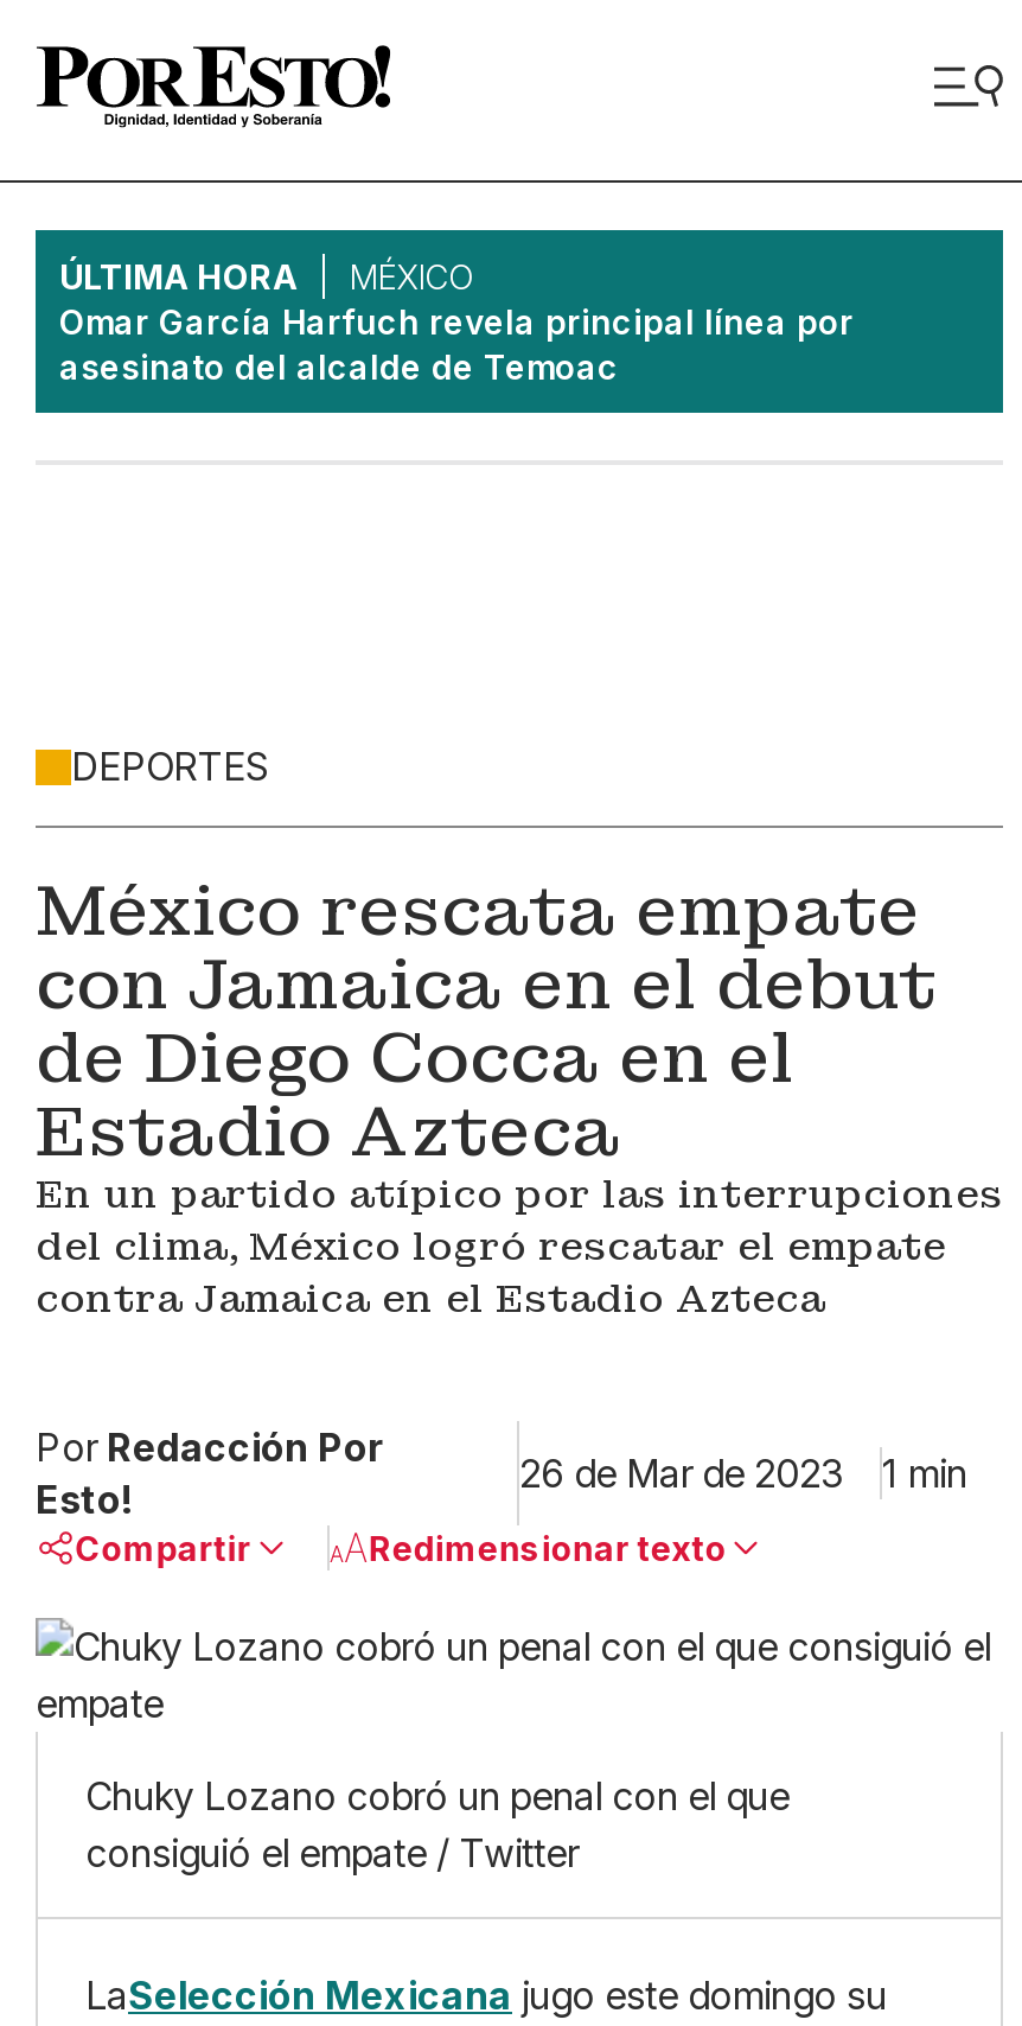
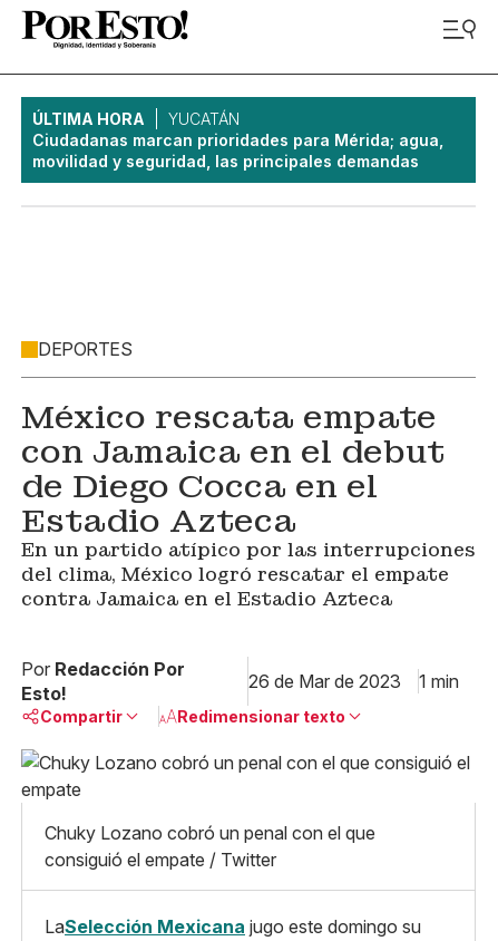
- MÉXICO
- Omar García Harfuch revela principal línea por
- asesinato del alcalde de Temoac
+ YUCATÁN
+ Ciudadanas marcan prioridades para Mérida; agua,
+ movilidad y seguridad, las principales demandas
